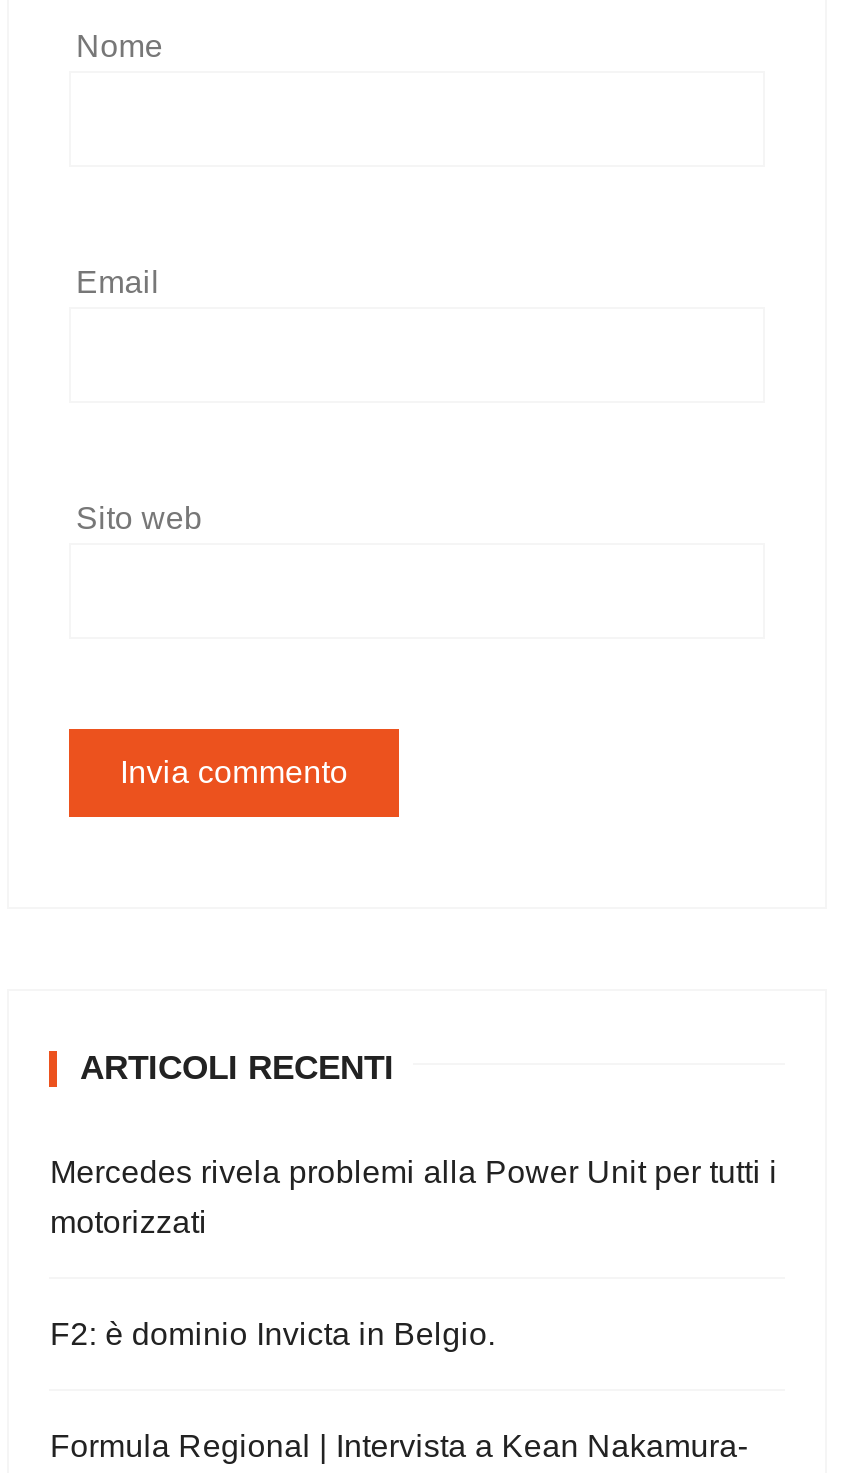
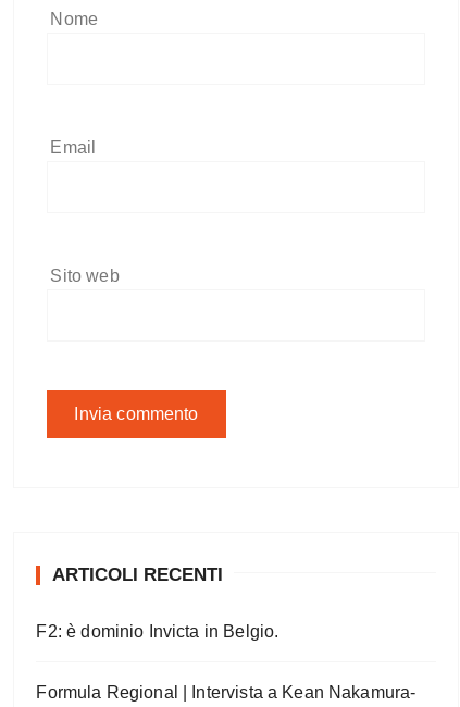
- Mercedes rivela problemi alla Power Unit per tutti i
- motorizzati
